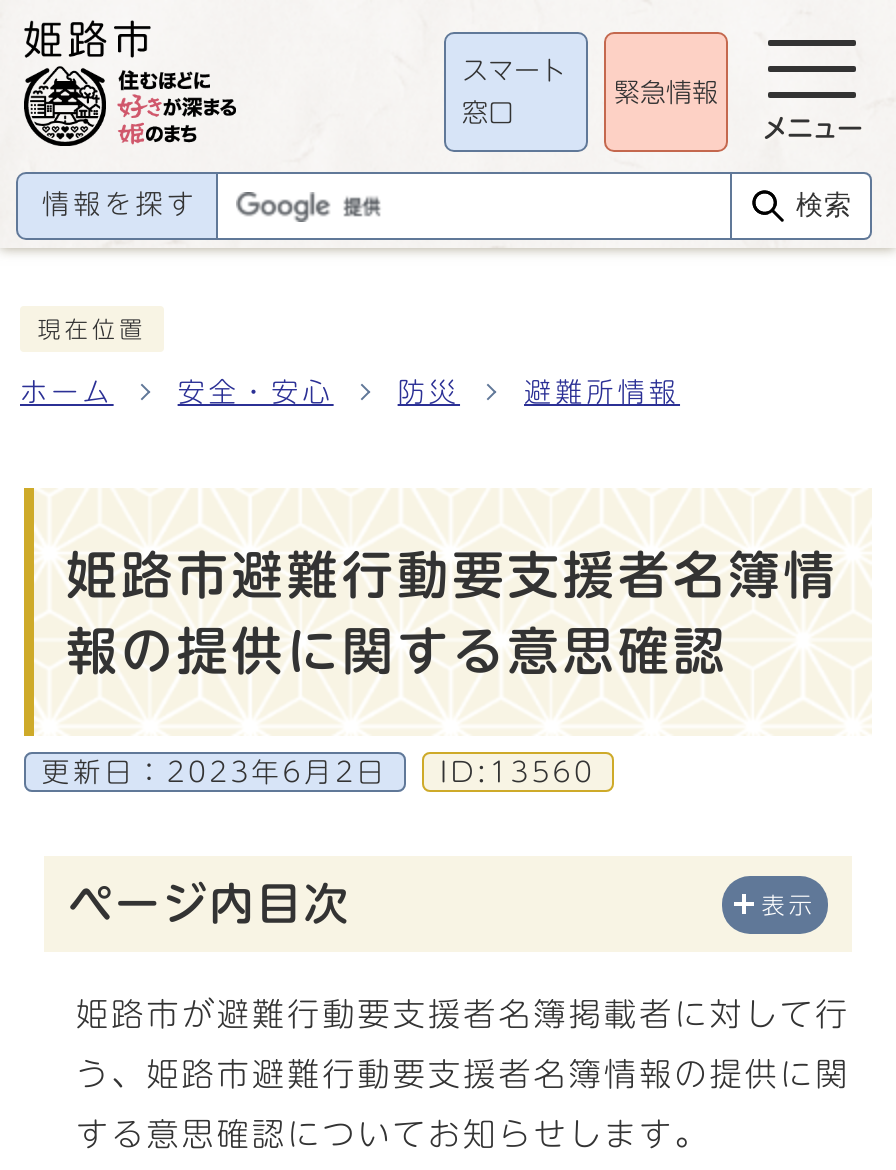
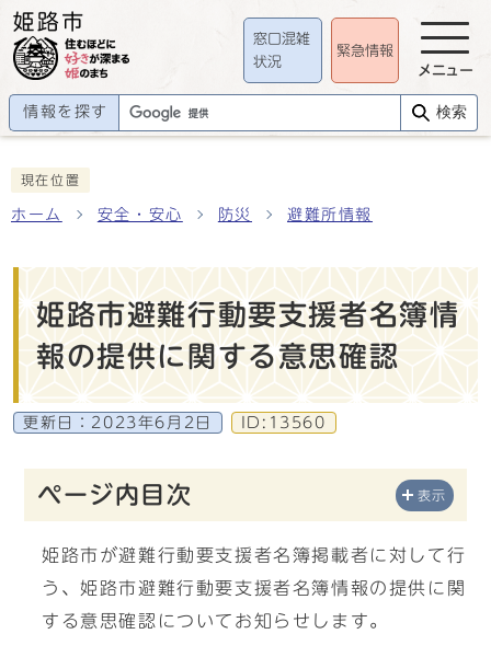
- スマート
+ 窓口混雑

- 窓口
+ 状況
